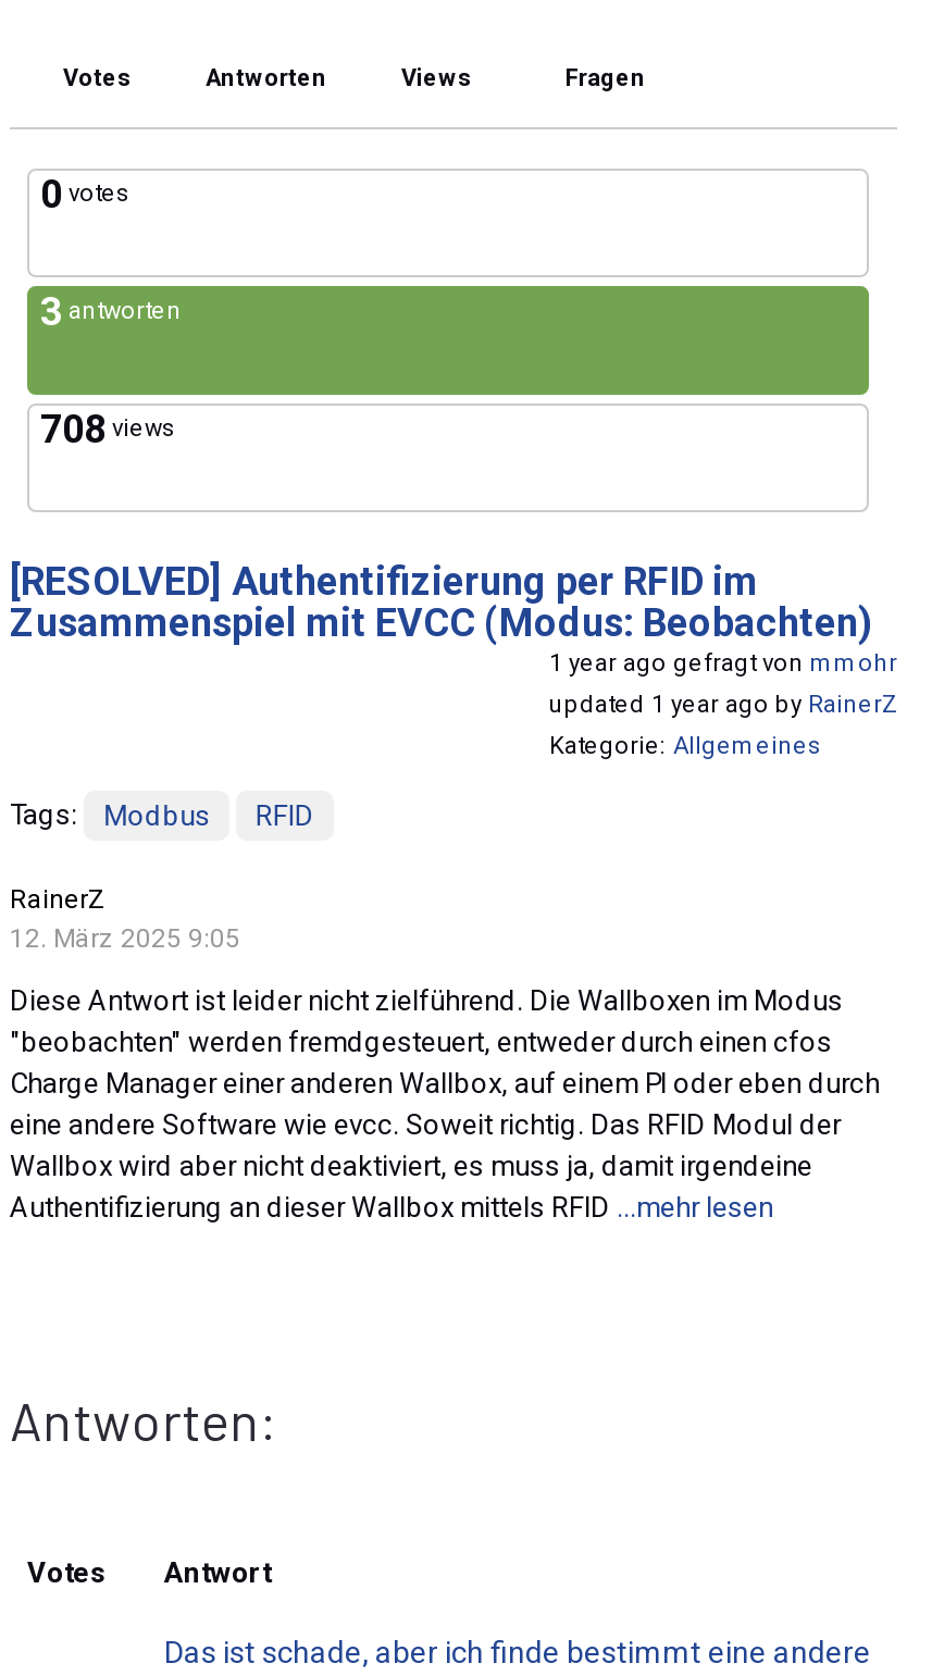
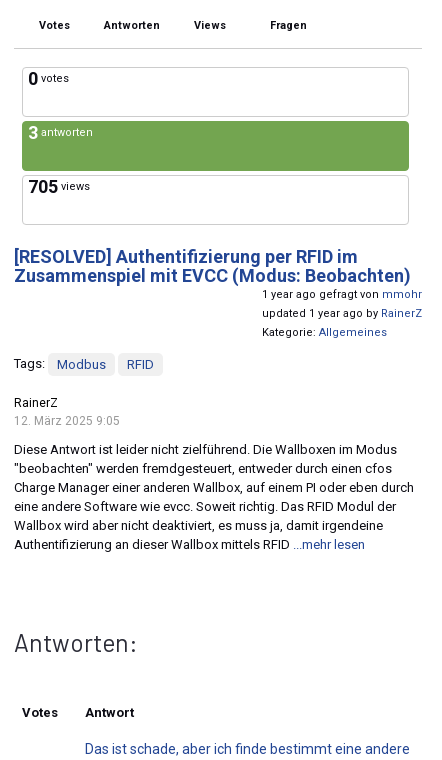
- 708 views
+ 705 views
